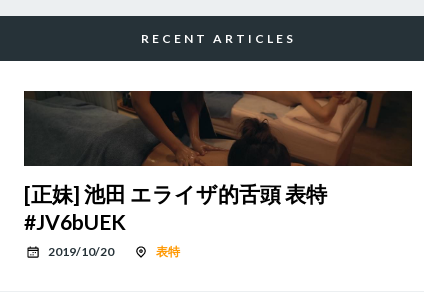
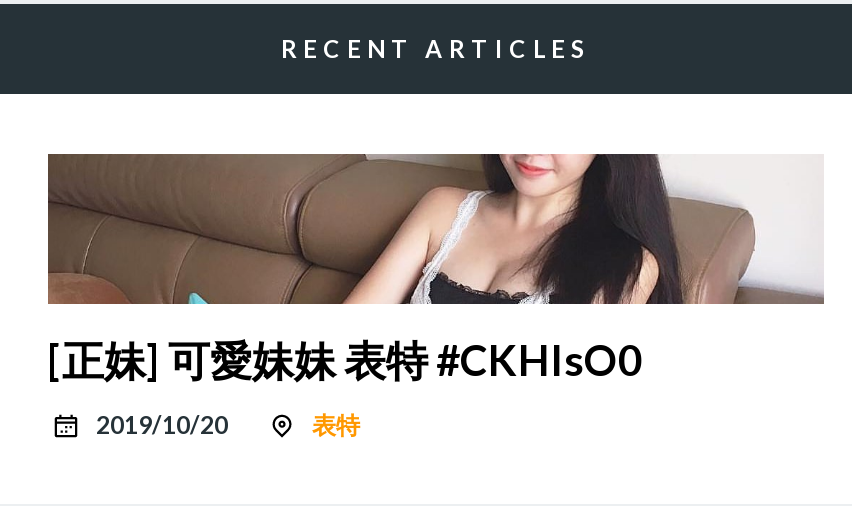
- [image]
- [正妹] 池田 エライザ的舌頭 表特
- #JV6bUEK
+ [image]
+ [正妹] 可愛妹妹 表特 #CKHIsO0
